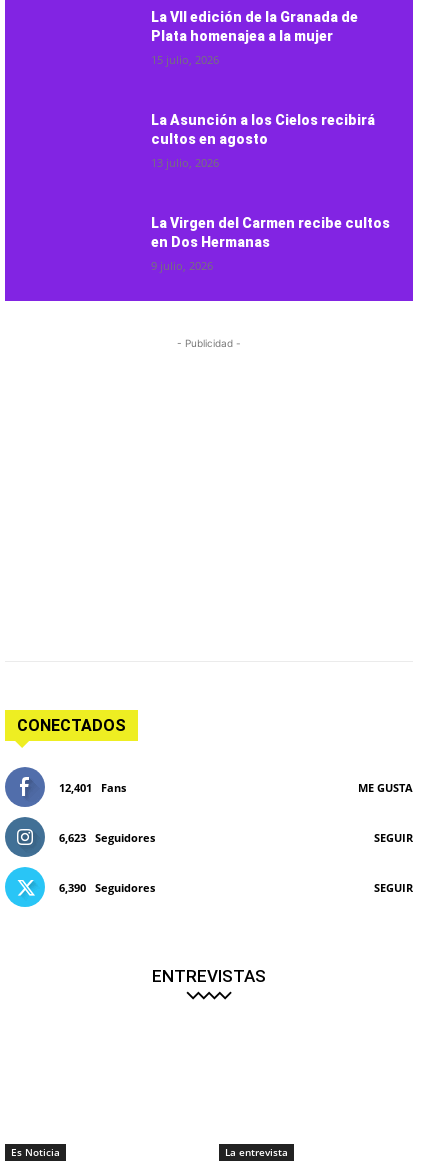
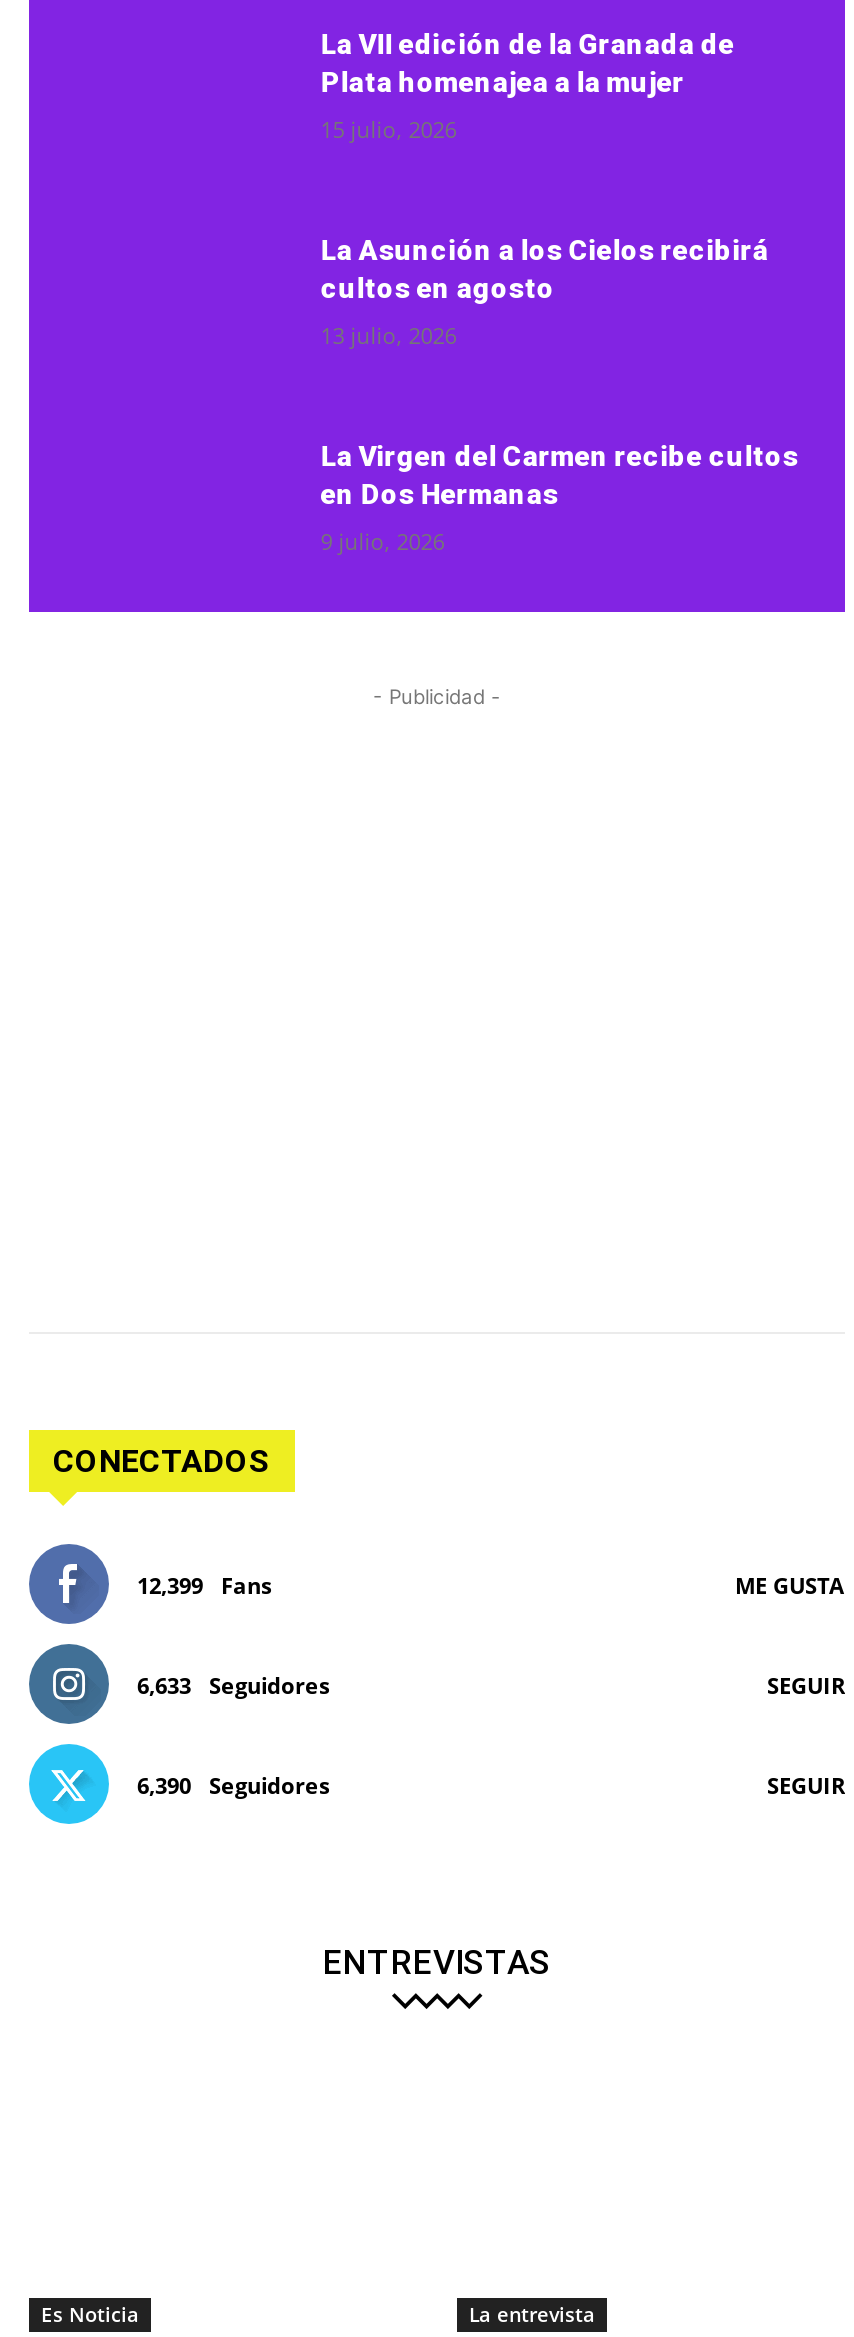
- 12,401 Fans
+ 12,399 Fans

- 6,623 Seguidores
+ 6,633 Seguidores
